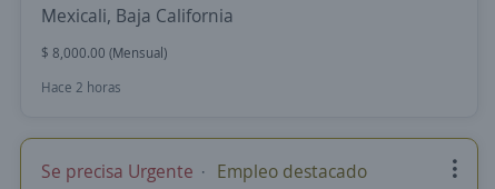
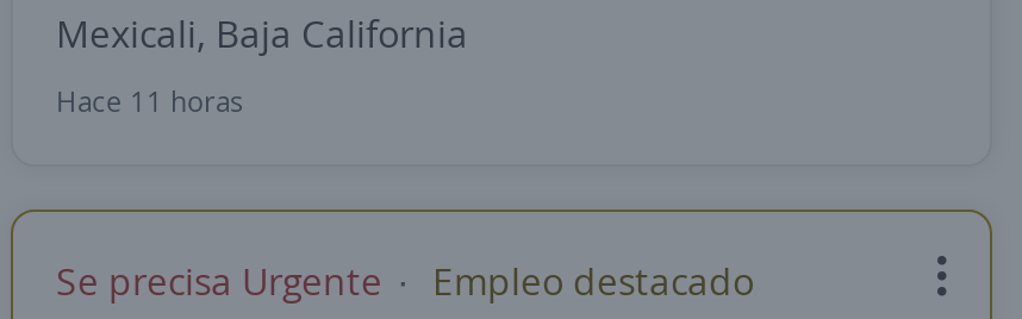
- $ 8,000.00 (Mensual)
- Hace 2 horas
+ Hace 11 horas
